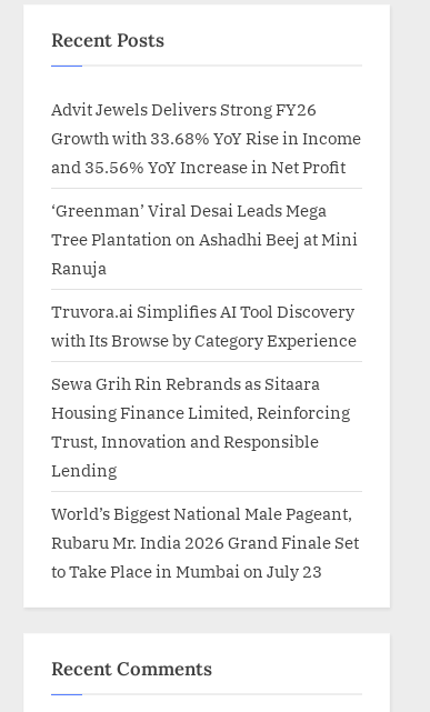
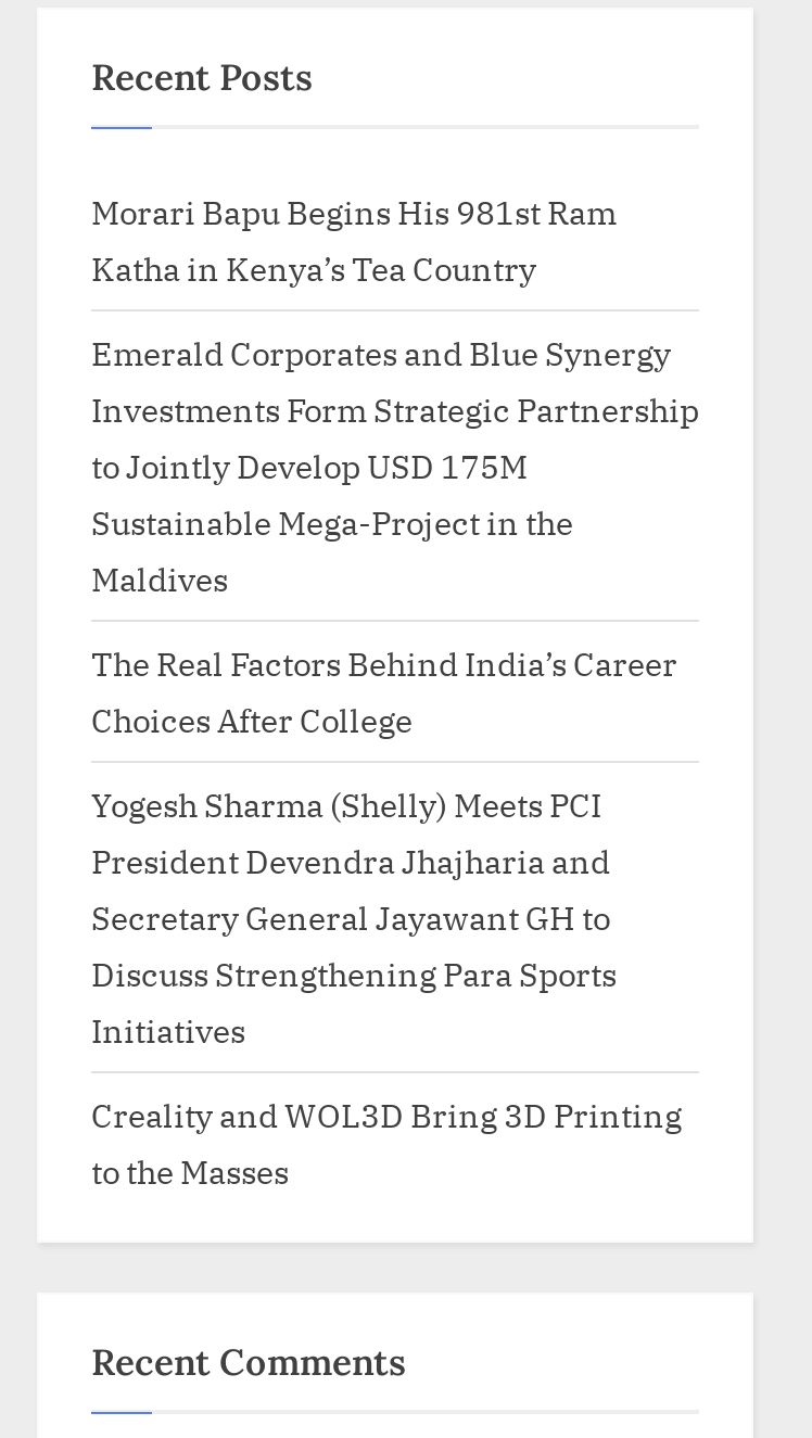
- Advit Jewels Delivers Strong FY26
- Growth with 33.68% YoY Rise in Income
- and 35.56% YoY Increase in Net Profit
+ Morari Bapu Begins His 981st Ram
+ Katha in Kenya’s Tea Country

- ‘Greenman’ Viral Desai Leads Mega
- Tree Plantation on Ashadhi Beej at Mini
- Ranuja
+ Emerald Corporates and Blue Synergy
+ Investments Form Strategic Partnership
+ to Jointly Develop USD 175M
+ Sustainable Mega-Project in the
+ Maldives

- Truvora.ai Simplifies AI Tool Discovery
- with Its Browse by Category Experience
+ The Real Factors Behind India’s Career
+ Choices After College

- Sewa Grih Rin Rebrands as Sitaara
- Housing Finance Limited, Reinforcing
- Trust, Innovation and Responsible
- Lending
+ Yogesh Sharma (Shelly) Meets PCI
+ President Devendra Jhajharia and
+ Secretary General Jayawant GH to
+ Discuss Strengthening Para Sports
+ Initiatives

- World’s Biggest National Male Pageant,
- Rubaru Mr. India 2026 Grand Finale Set
- to Take Place in Mumbai on July 23
+ Creality and WOL3D Bring 3D Printing
+ to the Masses
